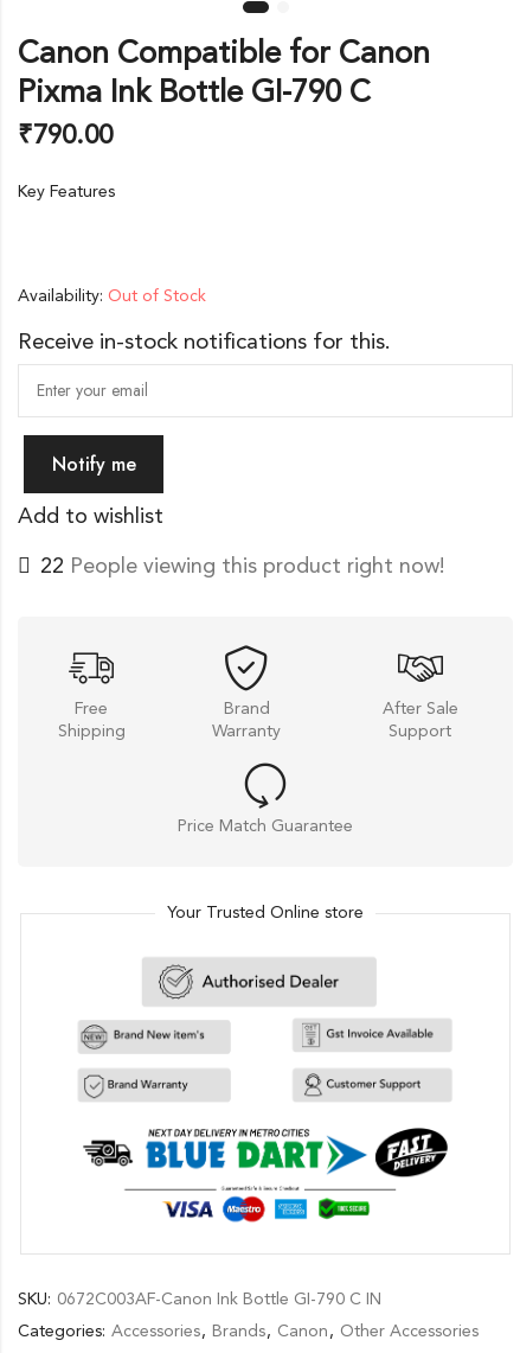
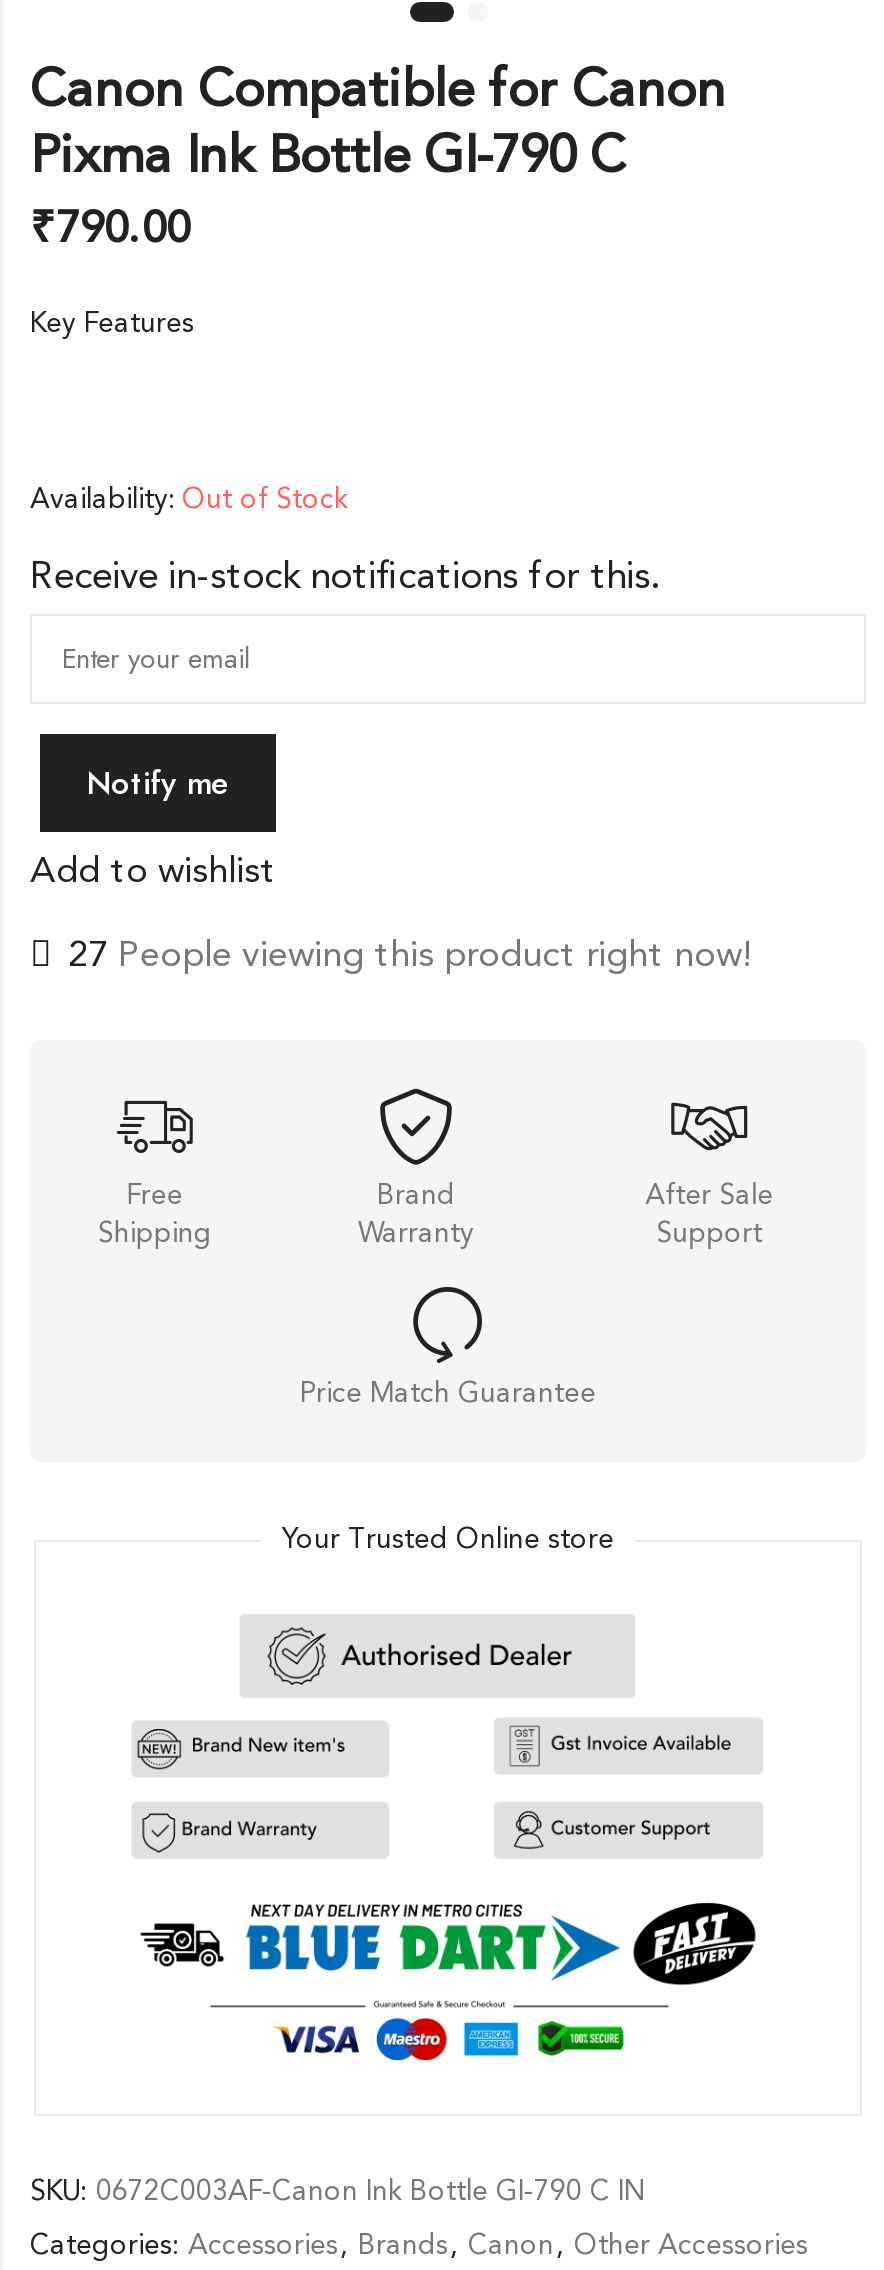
- 22 People viewing this product right now!
+ 27 People viewing this product right now!
